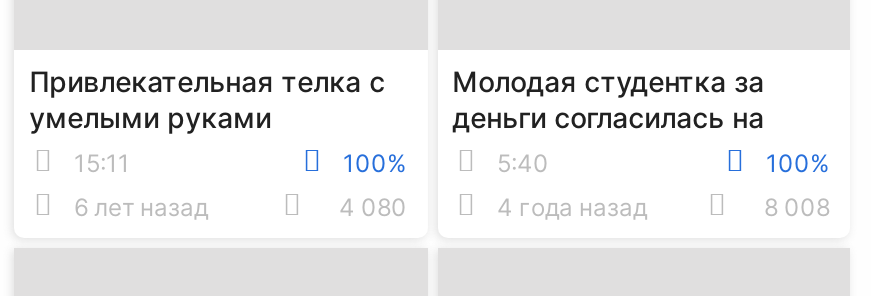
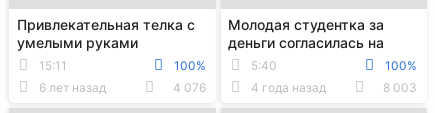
- 4 080
+ 4 076

- 8 008
+ 8 003
